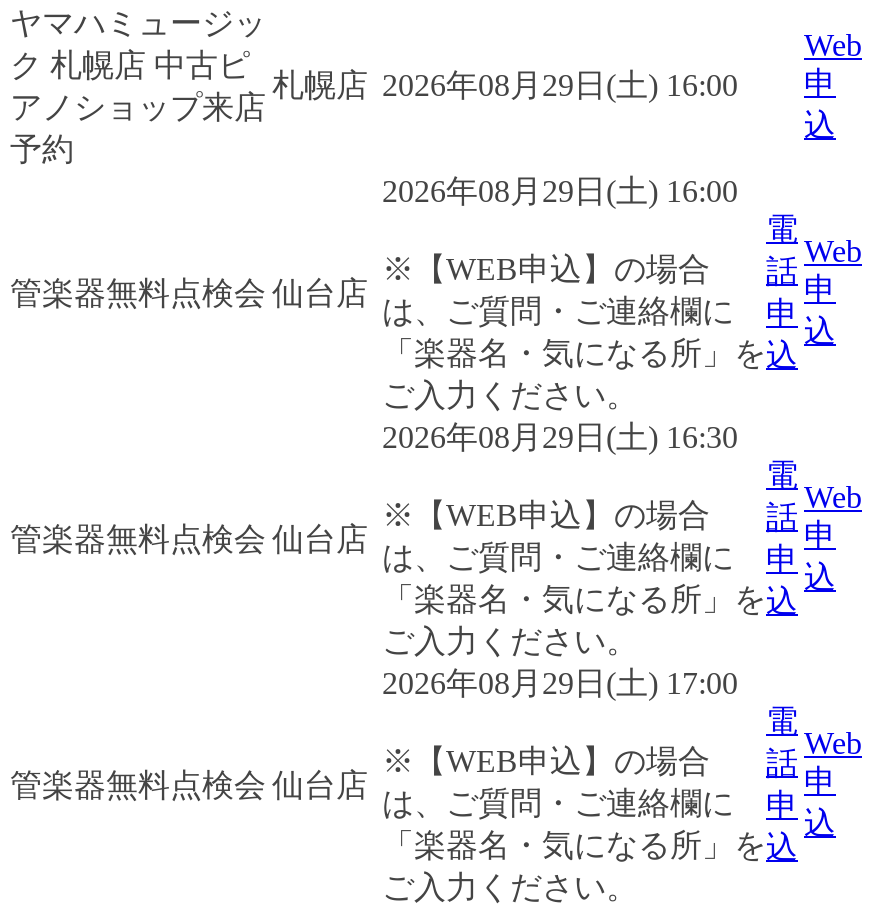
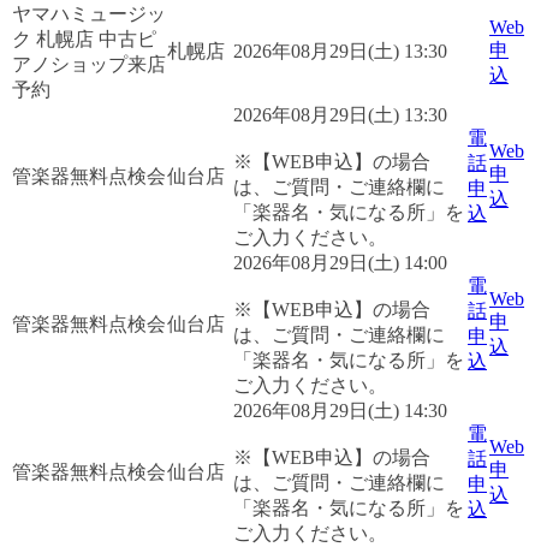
- 札幌店 2026年08月29日(土) 16:00
+ 札幌店 2026年08月29日(土) 13:30

- 2026年08月29日(土) 16:00
+ 2026年08月29日(土) 13:30

- 管楽器無料点検会 仙台店
+ 管楽器無料点検会仙台店

- 2026年08月29日(土) 16:30
+ 2026年08月29日(土) 14:00

- 管楽器無料点検会 仙台店
+ 管楽器無料点検会仙台店

- 2026年08月29日(土) 17:00
+ 2026年08月29日(土) 14:30

- 管楽器無料点検会 仙台店
+ 管楽器無料点検会仙台店
